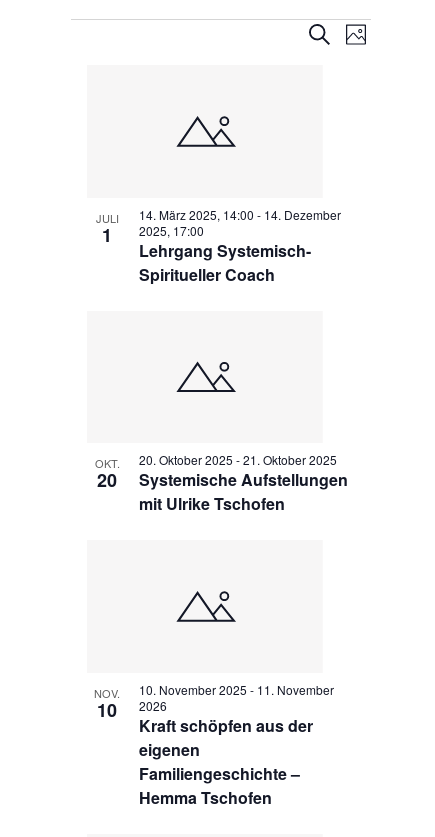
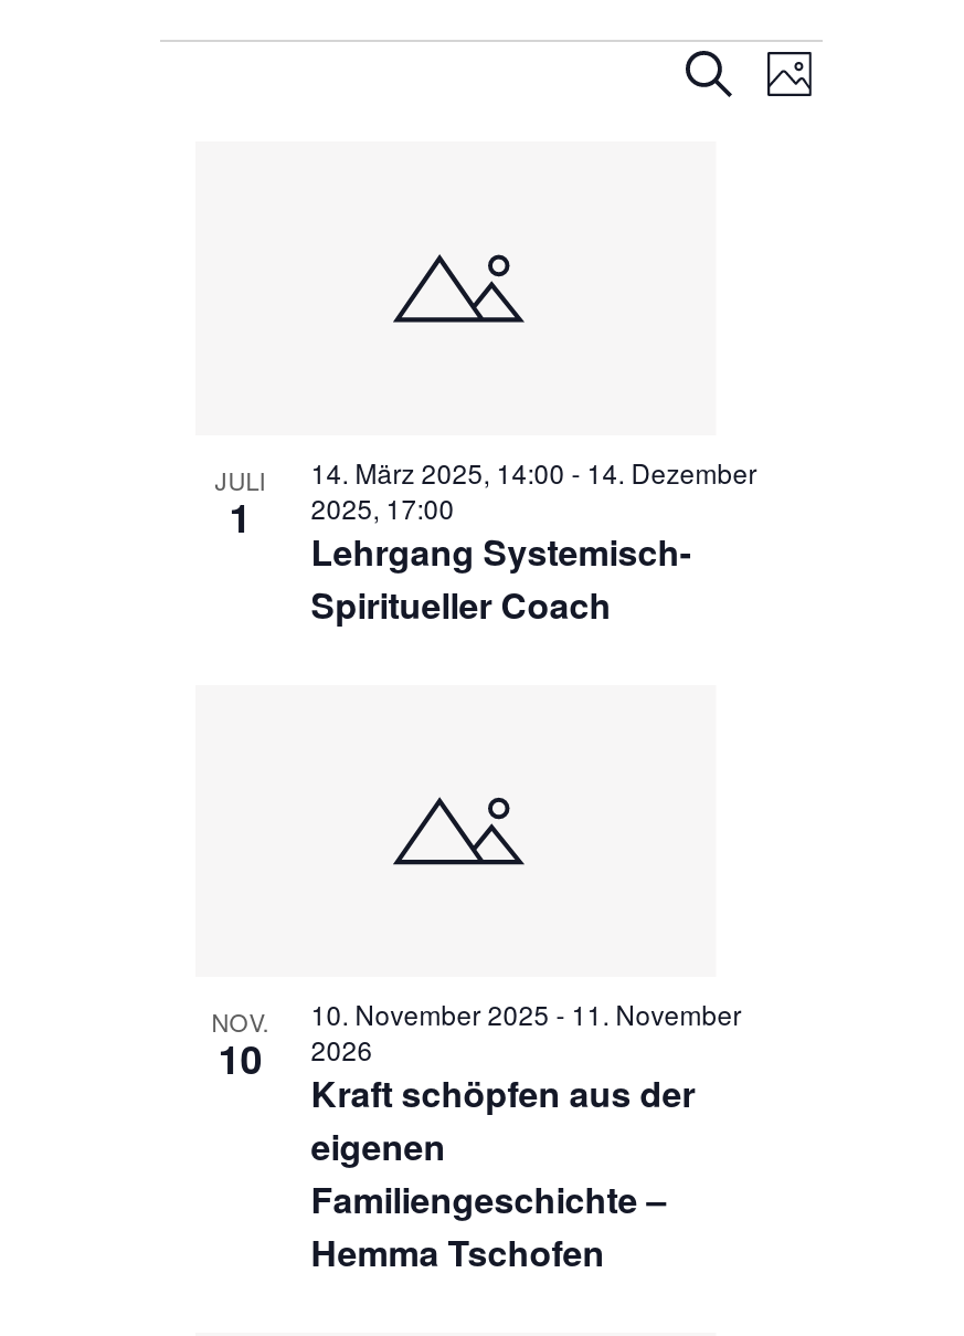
- OKT.
- 20
- Systemische Aufstellungen
- mit Ulrike Tschofen

- 20. Oktober 2025 - 21. Oktober 2025
